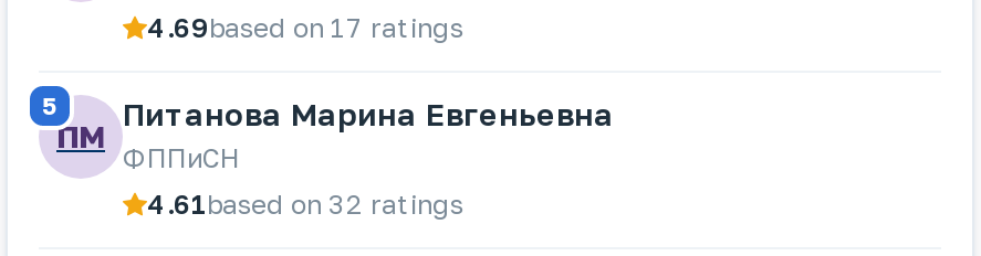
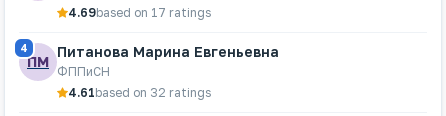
- 5
+ 4
